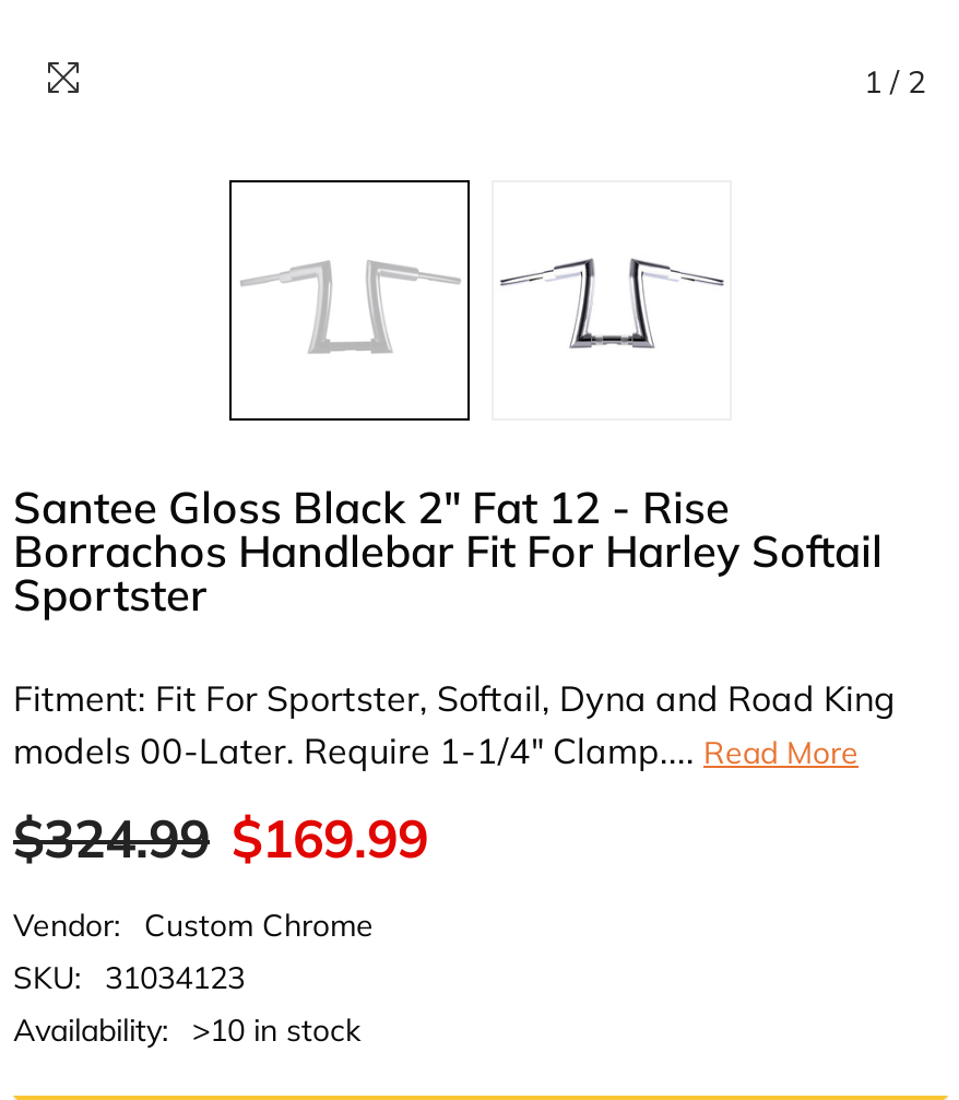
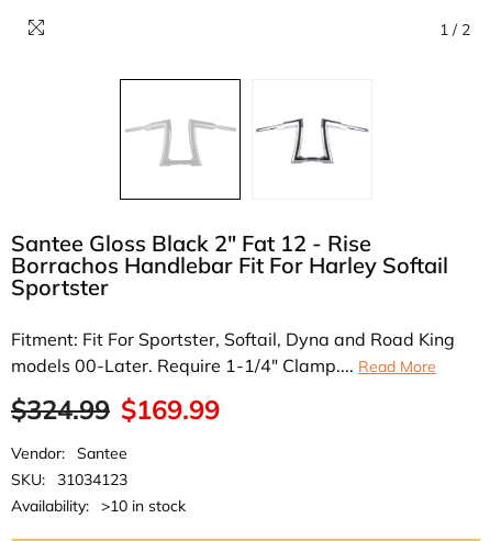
- Custom Chrome
+ Santee
